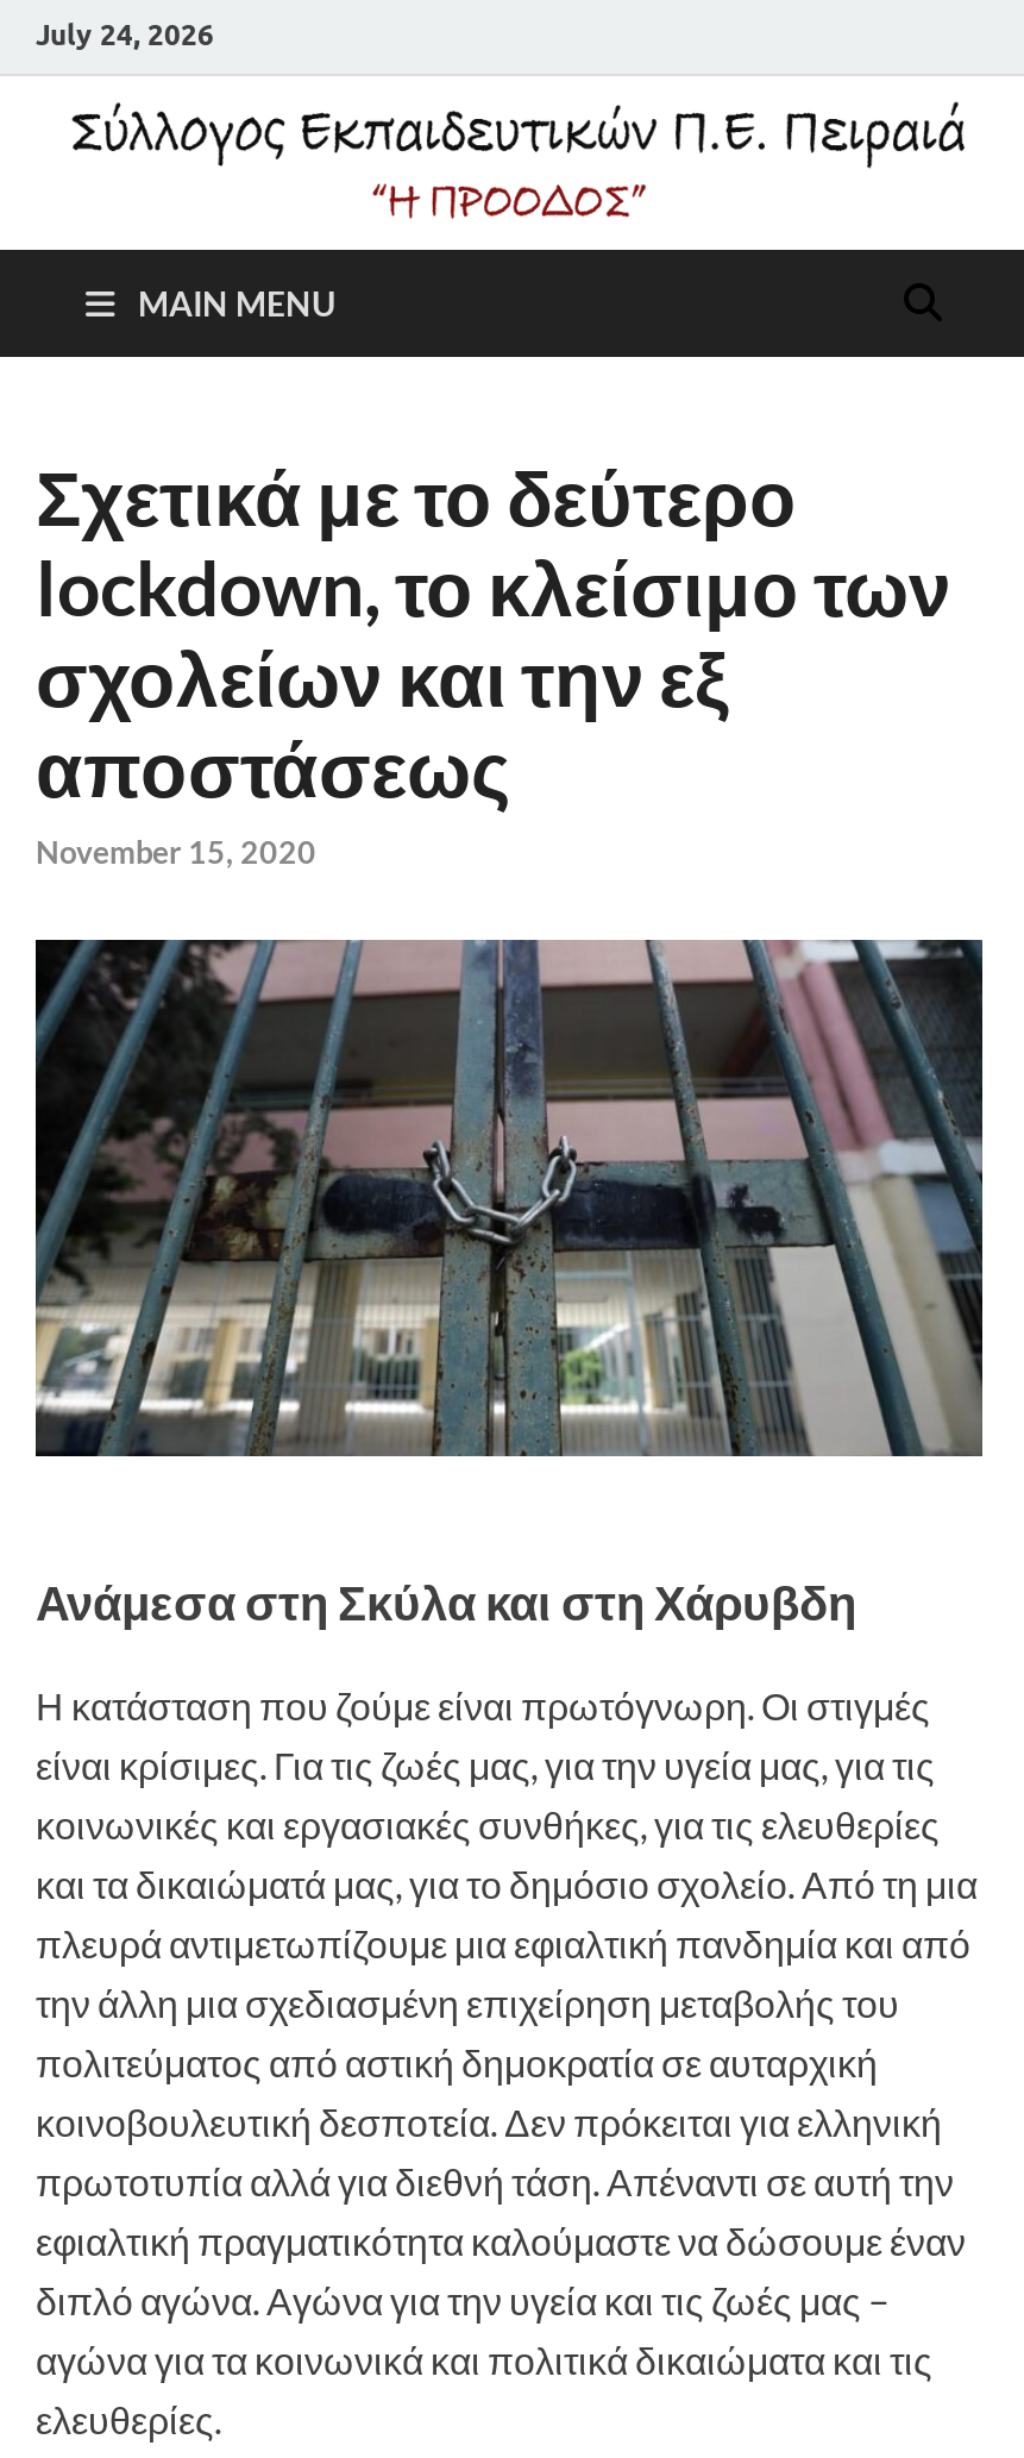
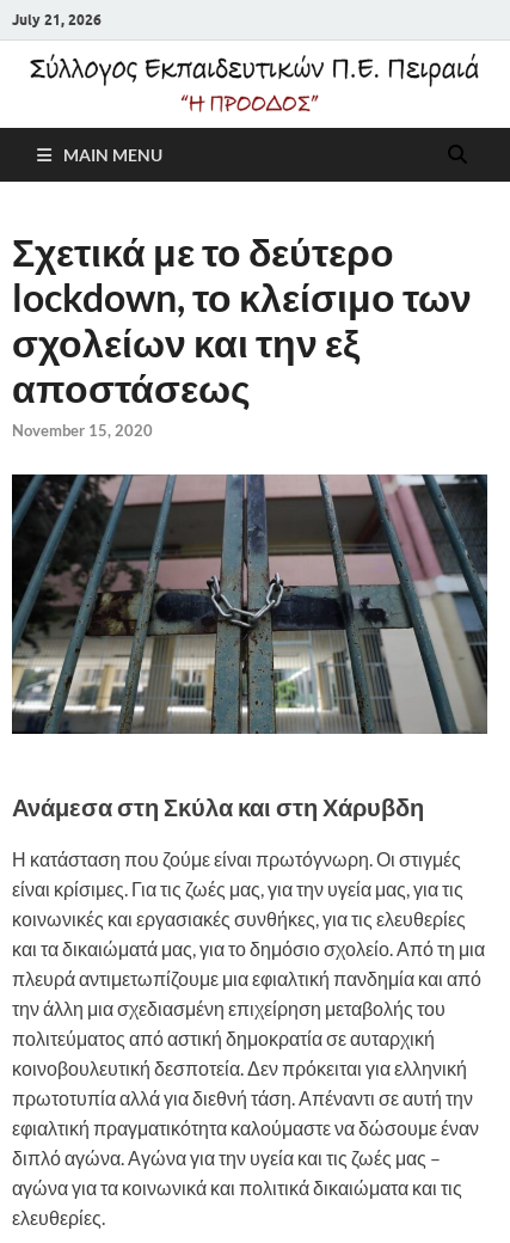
- July 24, 2026
+ July 21, 2026
